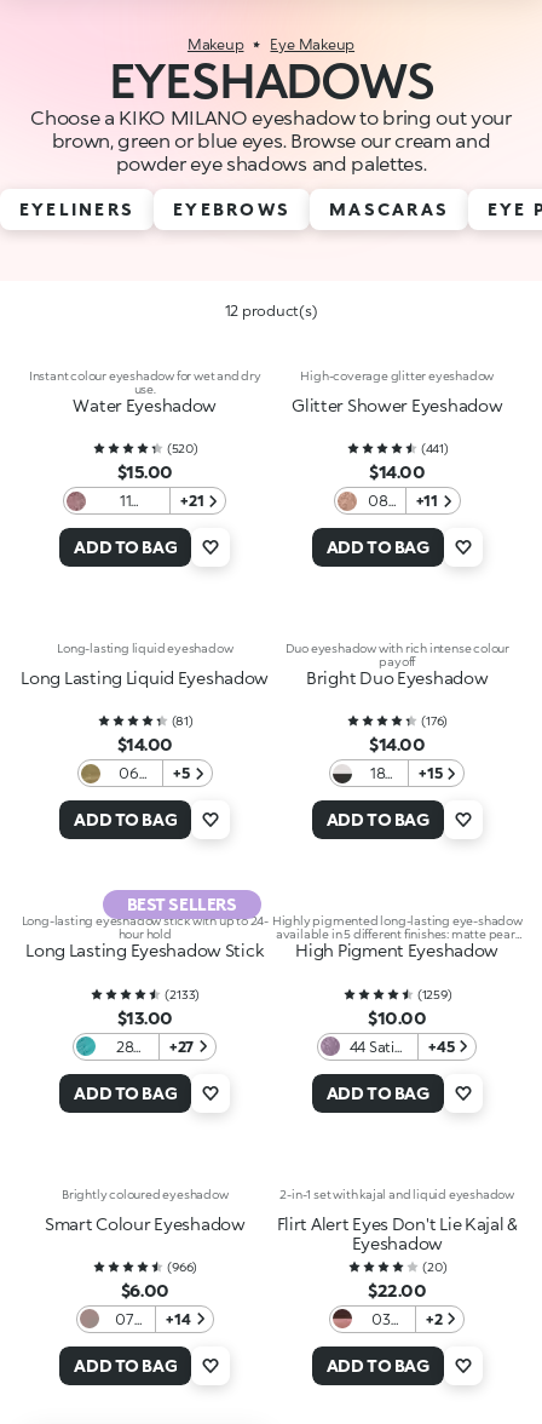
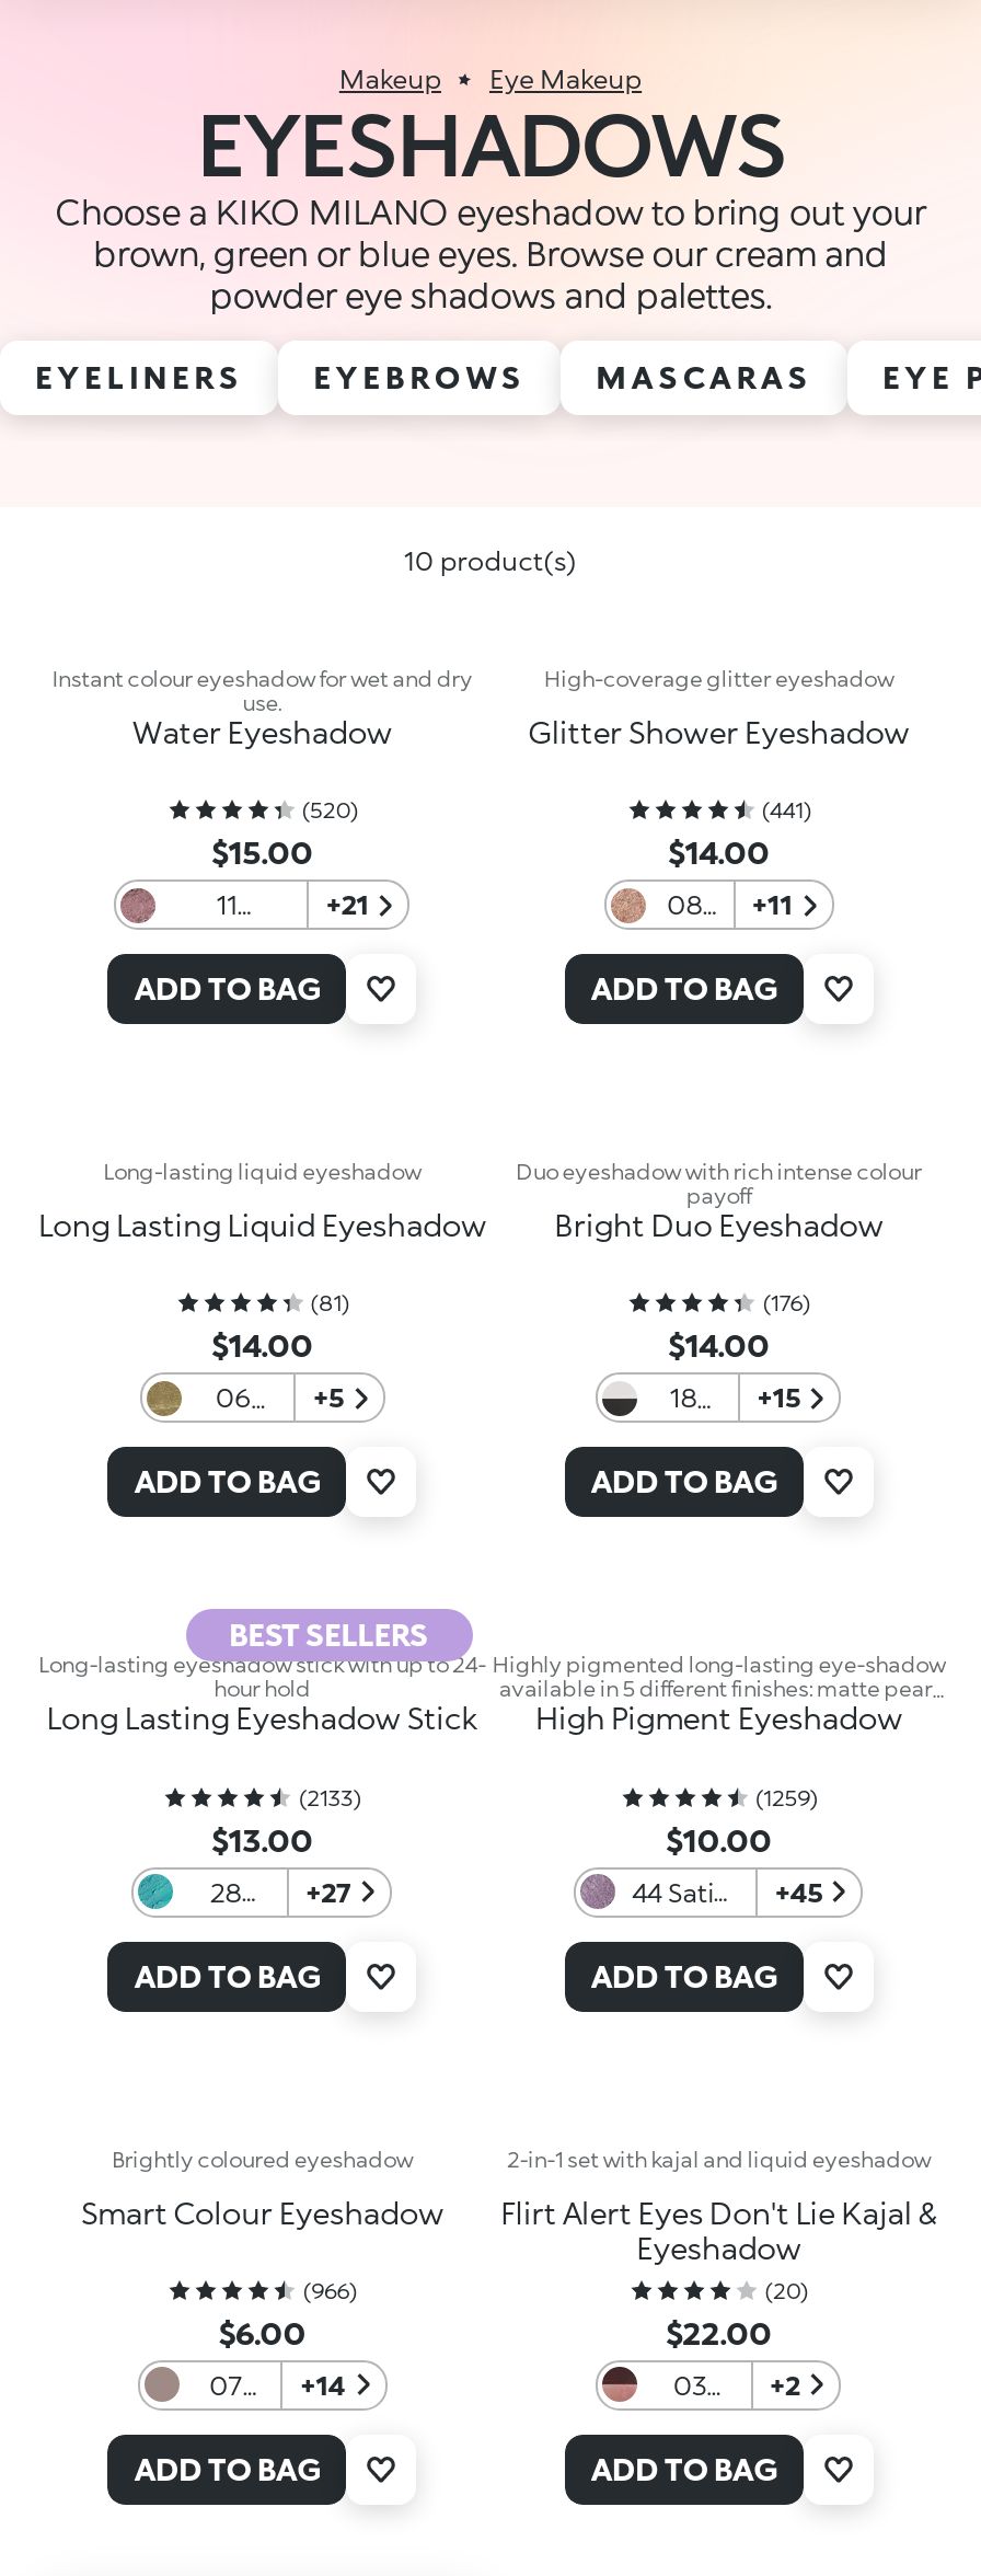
- 12 product(s)
+ 10 product(s)
